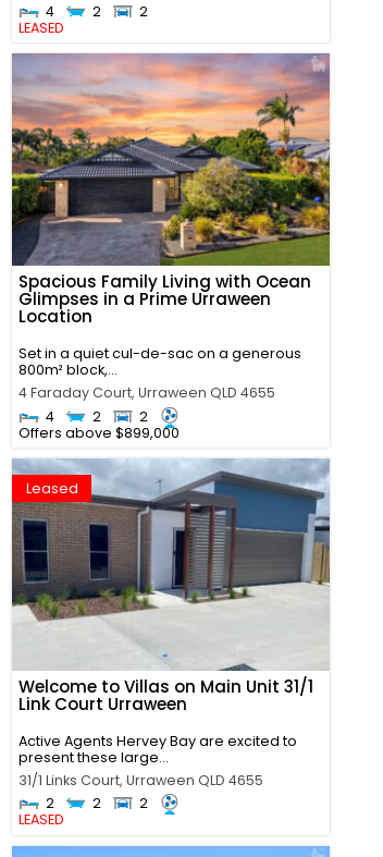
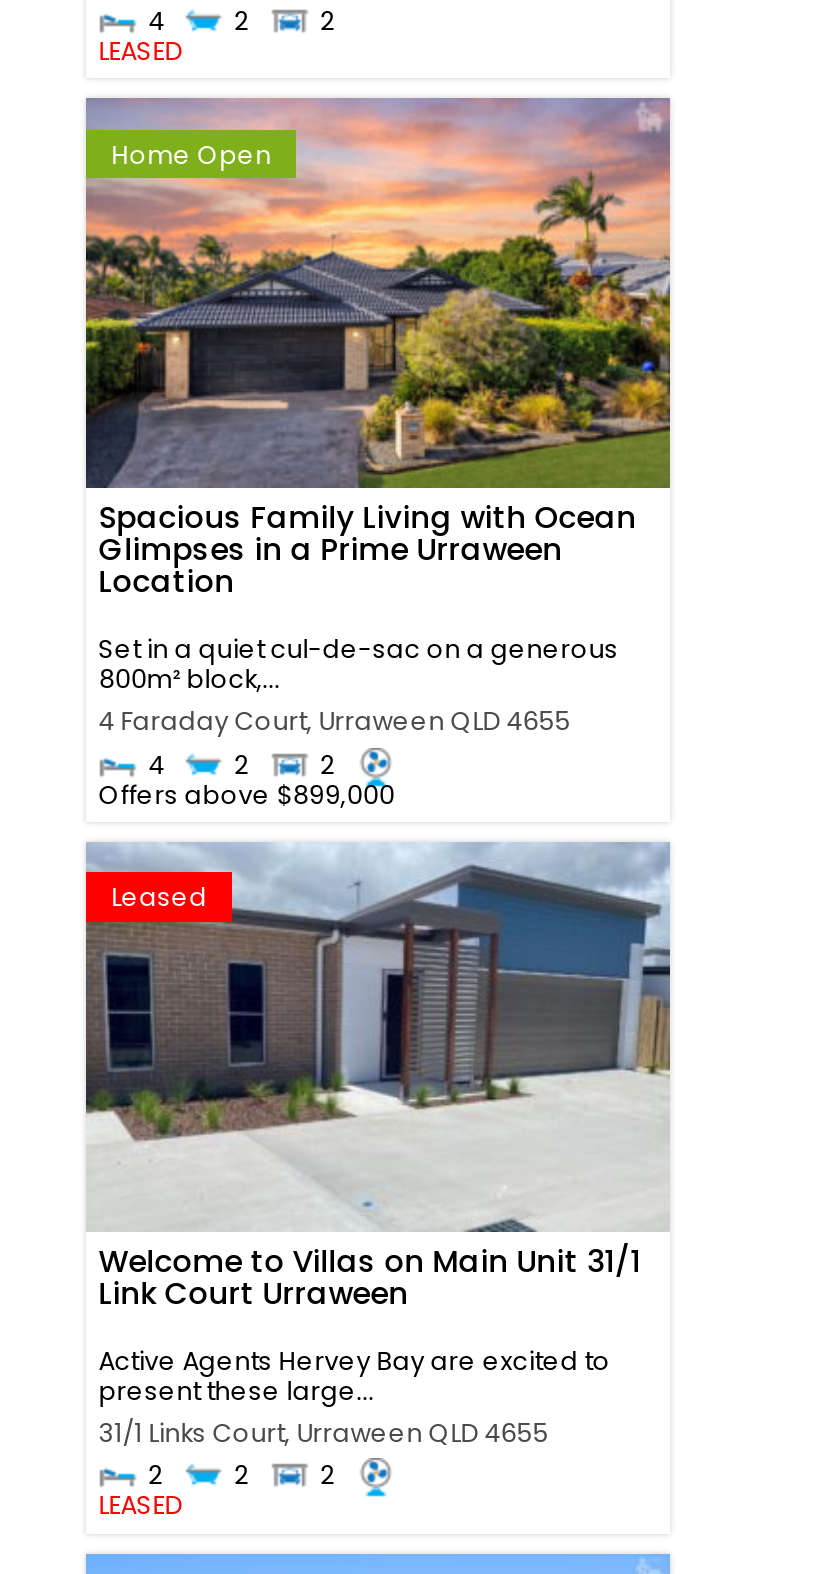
+ Home Open
